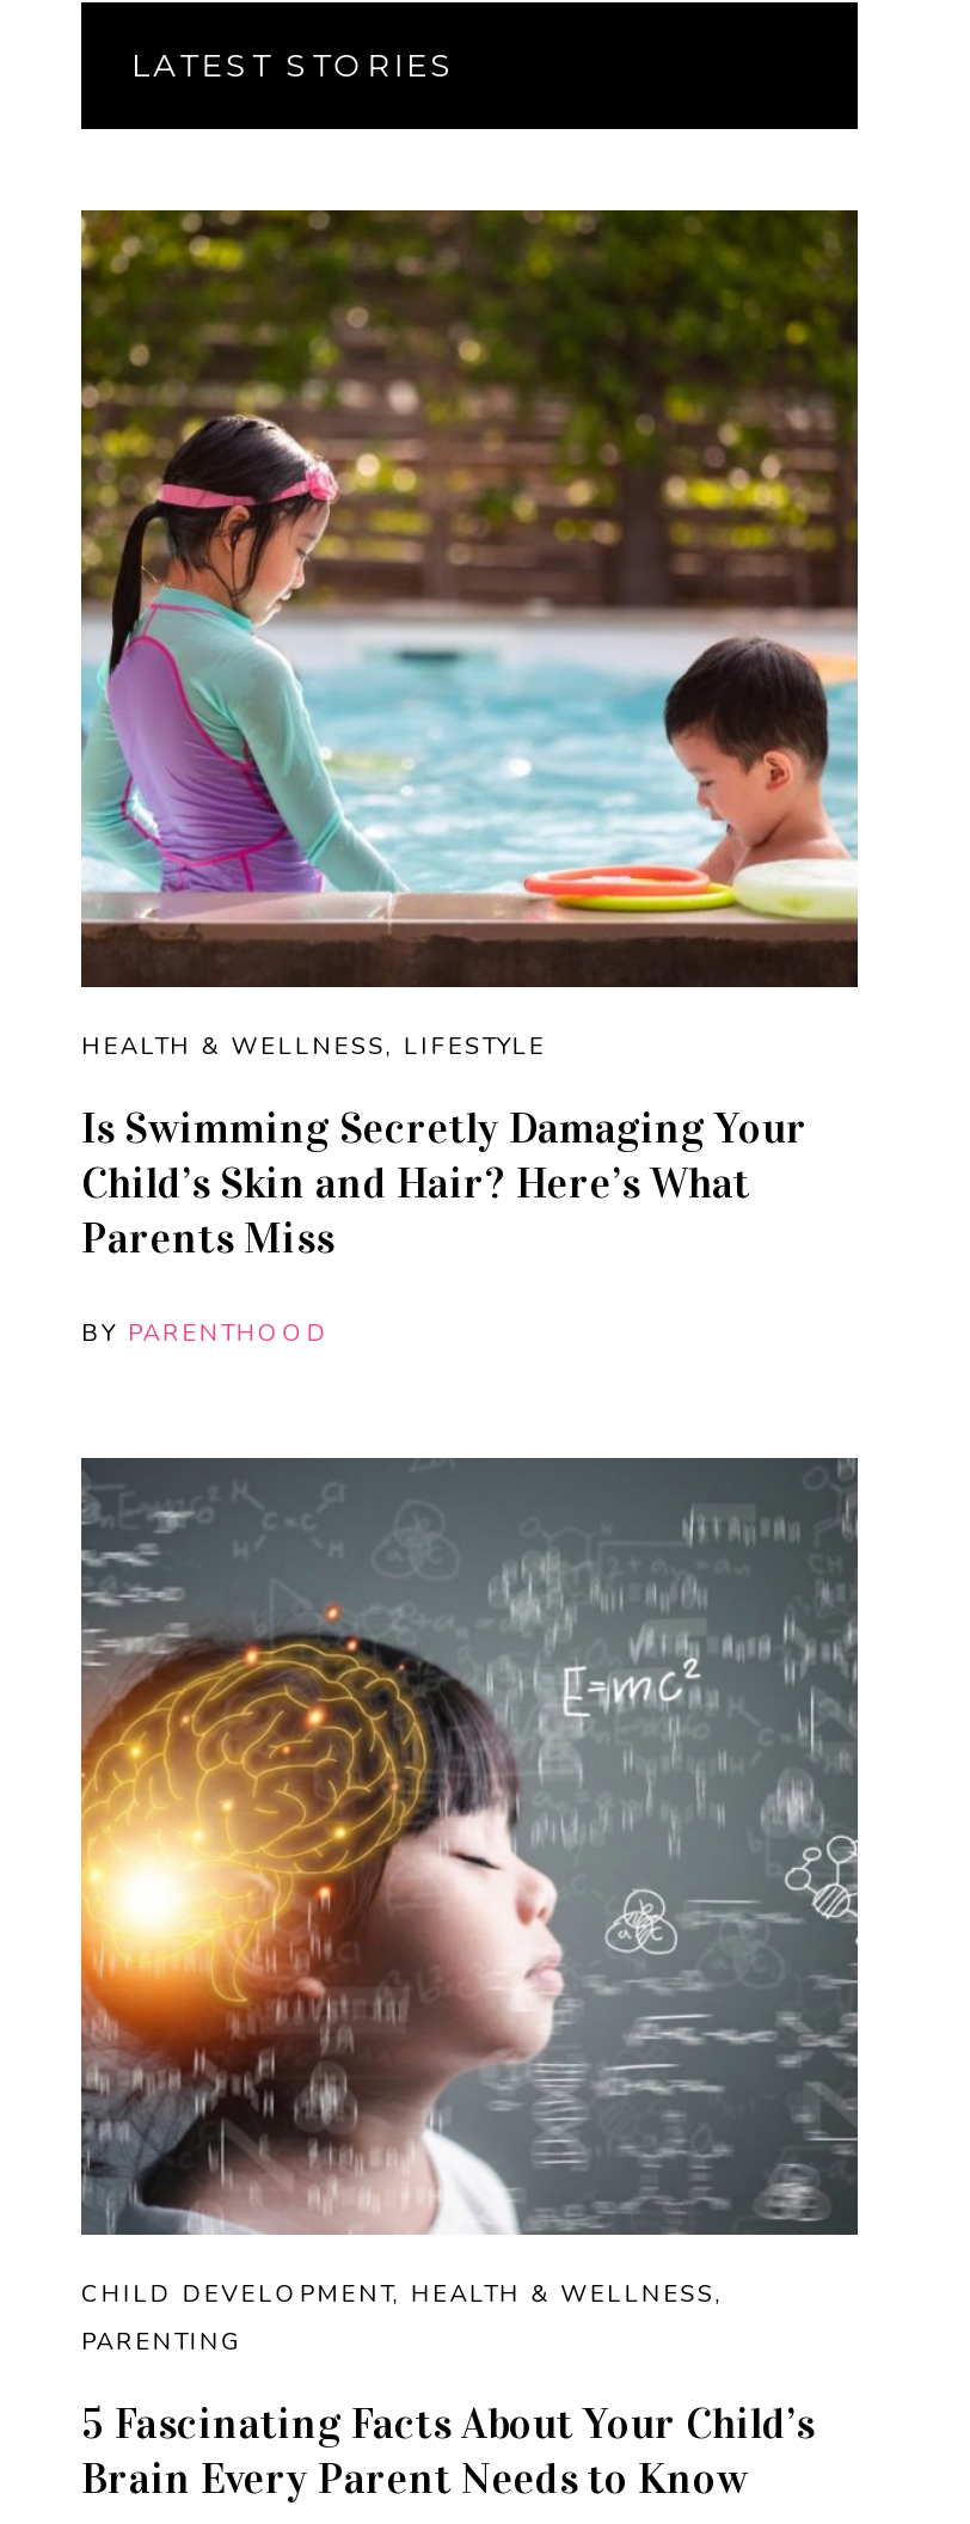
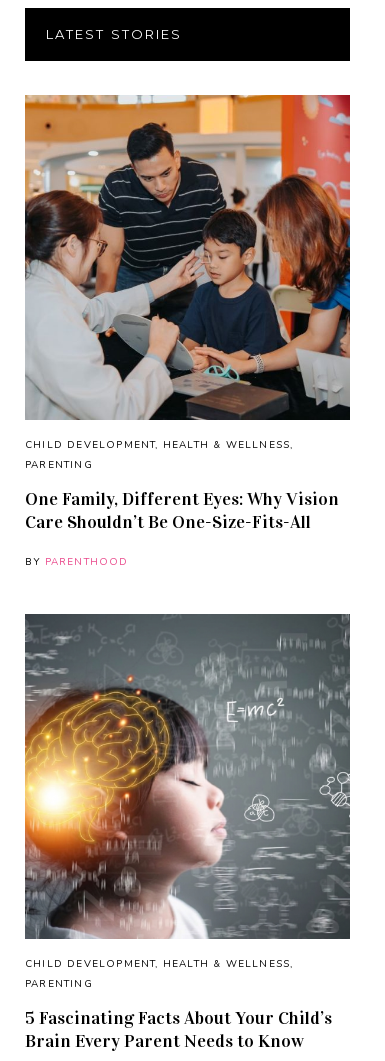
- [image]
- HEALTH & WELLNESS, LIFESTYLE
+ [image]
+ CHILD DEVELOPMENT, HEALTH & WELLNESS,
+ PARENTING

- Is Swimming Secretly Damaging Your
- Child’s Skin and Hair? Here’s What
- Parents Miss
+ One Family, Different Eyes: Why Vision
+ Care Shouldn’t Be One-Size-Fits-All
